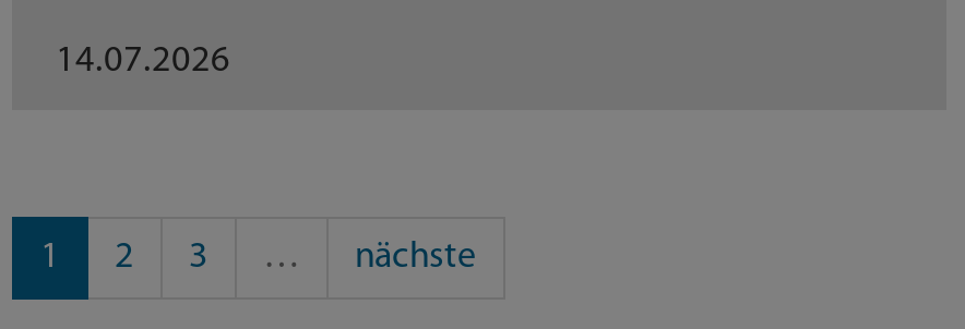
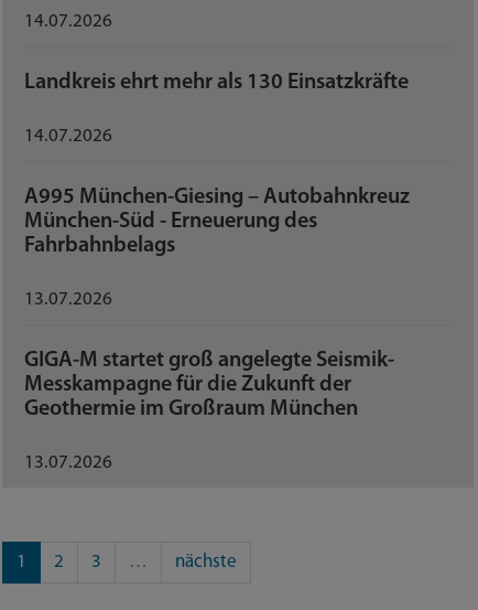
+ Landkreis ehrt mehr als 130 Einsatzkräfte
+ 14.07.2026
+ A995 München-Giesing – Autobahnkreuz
+ München-Süd - Erneuerung des
+ Fahrbahnbelags
+ 13.07.2026
+ GIGA-M startet groß angelegte Seismik-
+ Messkampagne für die Zukunft der
+ Geothermie im Großraum München
+ 13.07.2026
